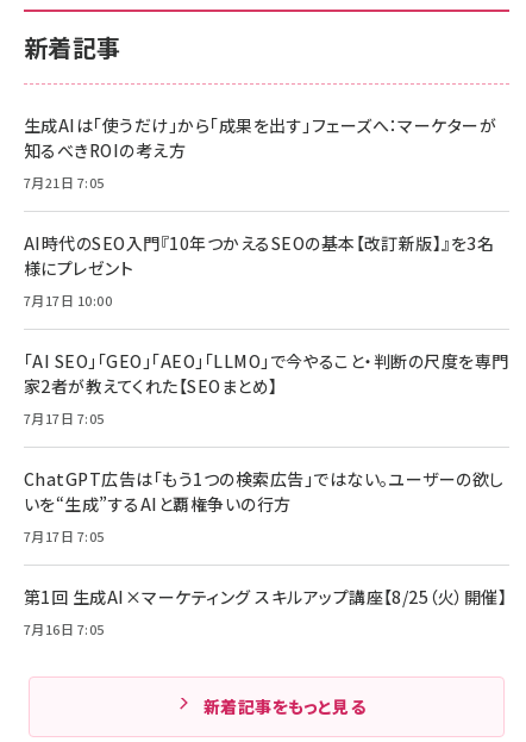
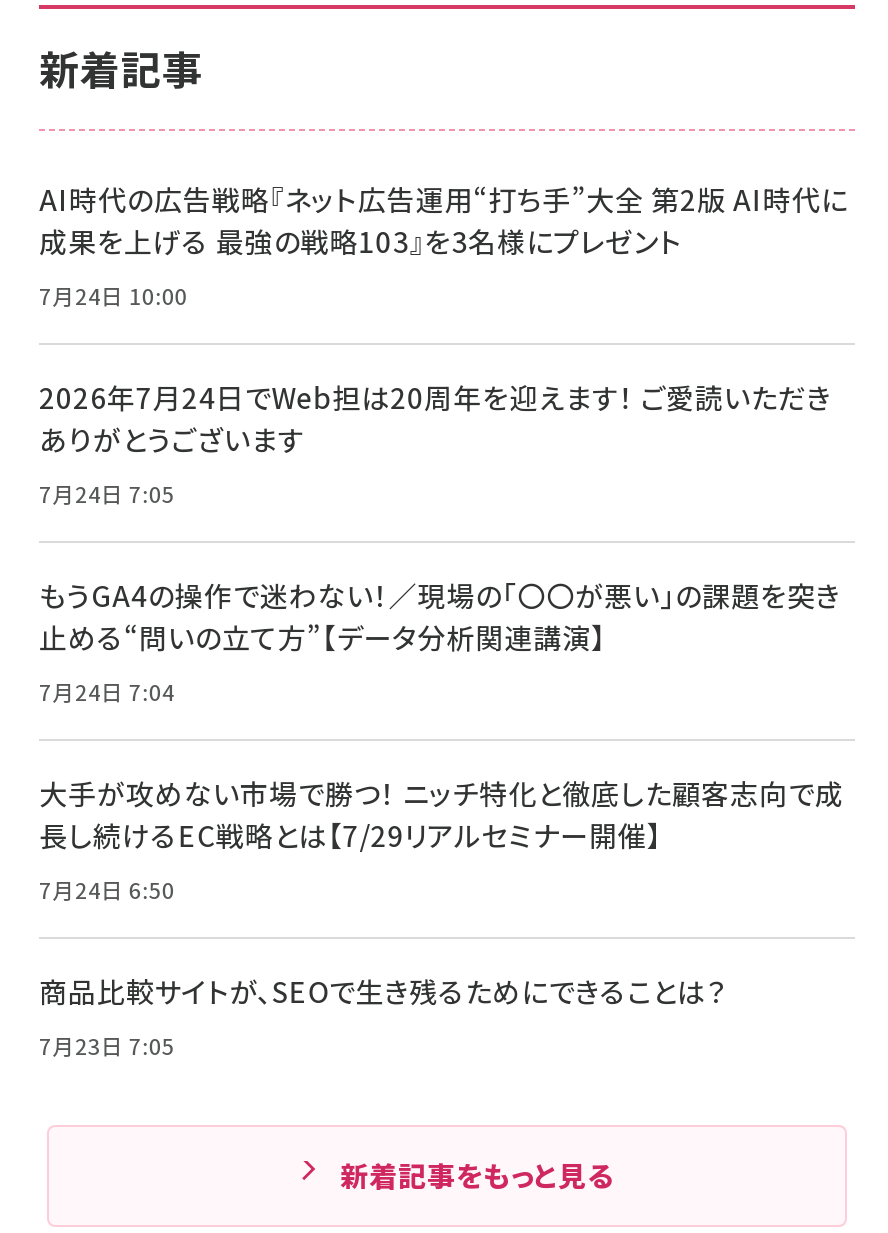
- 生成AIは「使うだけ」から「成果を出す」フェーズへ：マーケターが
- 知るべきROIの考え方
- 7月21日 7:05
+ AI時代の広告戦略『ネット広告運用“打ち手”大全 第2版 AI時代に
+ 成果を上げる 最強の戦略103』を3名様にプレゼント
+ 7月24日 10:00

- AI時代のSEO入門『10年つかえるSEOの基本【改訂新版】』を3名
- 様にプレゼント
- 7月17日 10:00
+ 2026年7月24日でWeb担は20周年を迎えます！ ご愛読いただき
+ ありがとうございます
+ 7月24日 7:05

- 「AI SEO」「GEO」「AEO」「LLMO」で今やること・判断の尺度を専門
- 家2者が教えてくれた【SEOまとめ】
- 7月17日 7:05
+ もうGA4の操作で迷わない！／現場の「〇〇が悪い」の課題を突き
+ 止める“問いの立て方”【データ分析関連講演】
+ 7月24日 7:04

- ChatGPT広告は「もう1つの検索広告」ではない。ユーザーの欲し
- いを“生成”するAIと覇権争いの行方
- 7月17日 7:05
+ 大手が攻めない市場で勝つ！ ニッチ特化と徹底した顧客志向で成
+ 長し続けるEC戦略とは【7/29リアルセミナー開催】
+ 7月24日 6:50

- 第1回 生成AI×マーケティング スキルアップ講座【8/25（火）開催】
- 7月16日 7:05
+ 商品比較サイトが、SEOで生き残るためにできることは？
+ 7月23日 7:05
